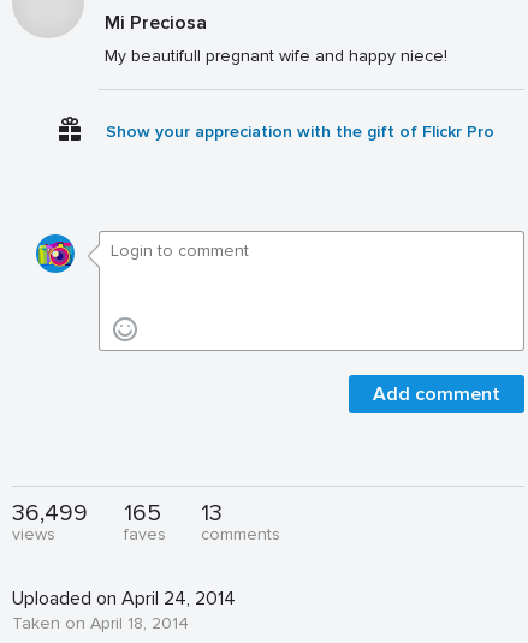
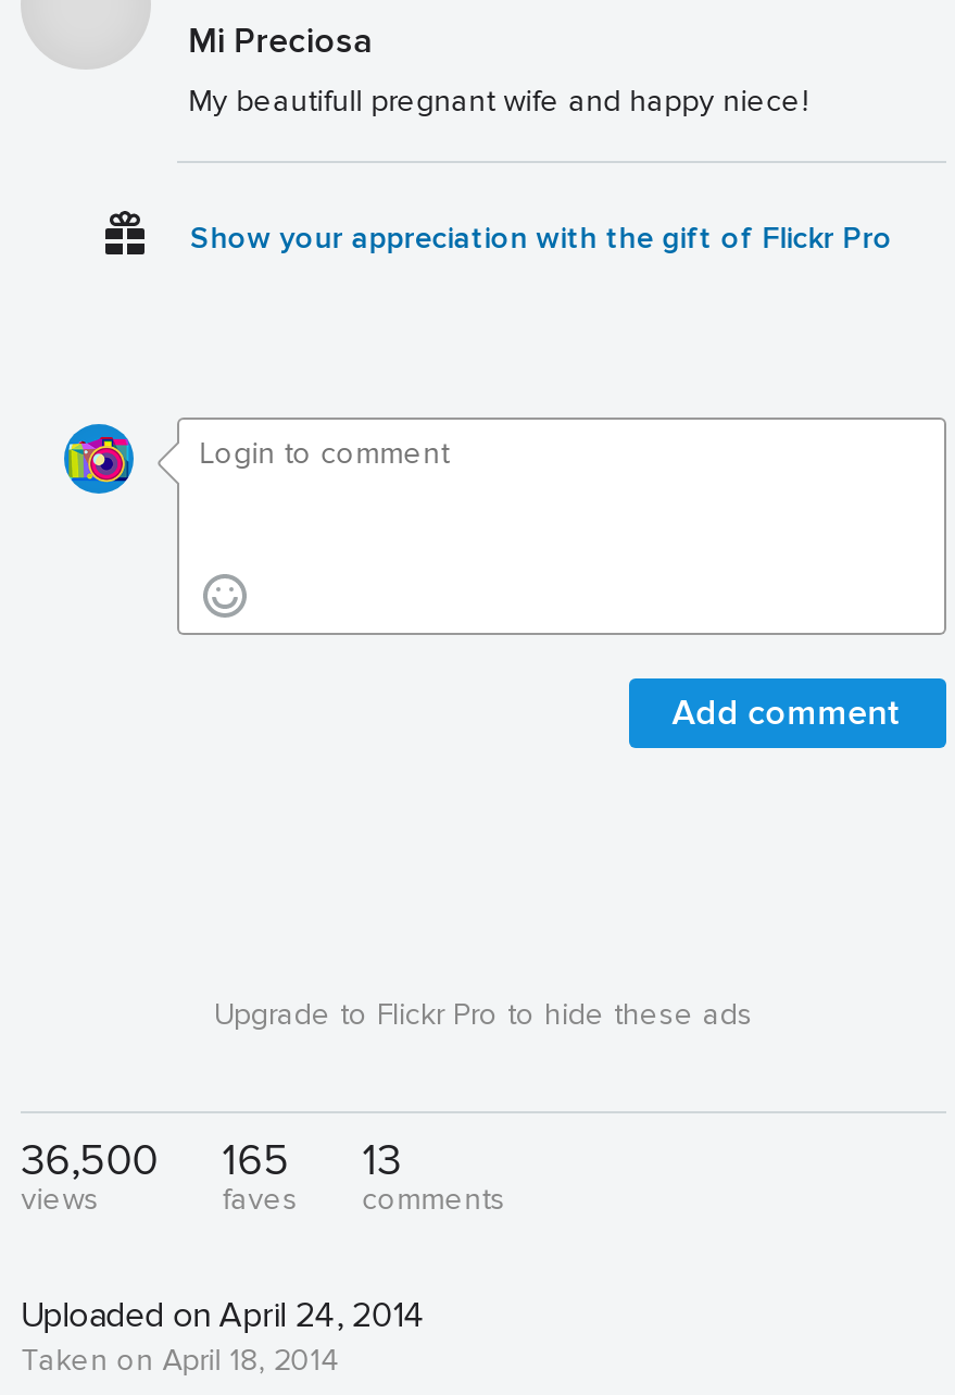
- 36,499
+ Upgrade to Flickr Pro to hide these ads
+ 36,500
